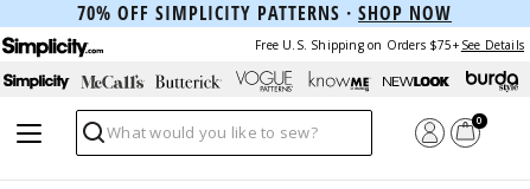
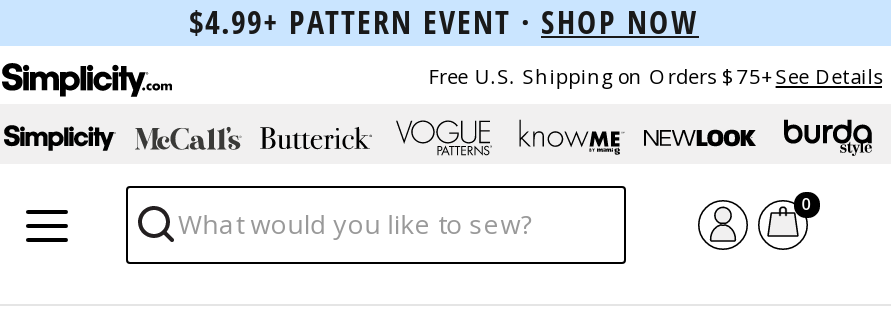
- 70% OFF SIMPLICITY PATTERNS · SHOP NOW
+ $4.99+ PATTERN EVENT · SHOP NOW
